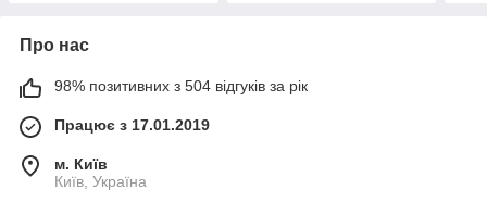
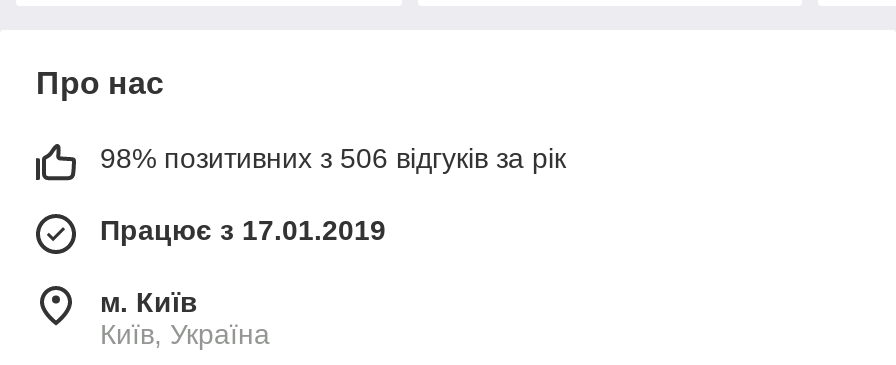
- 98% позитивних з 504 відгуків за рік
+ 98% позитивних з 506 відгуків за рік
